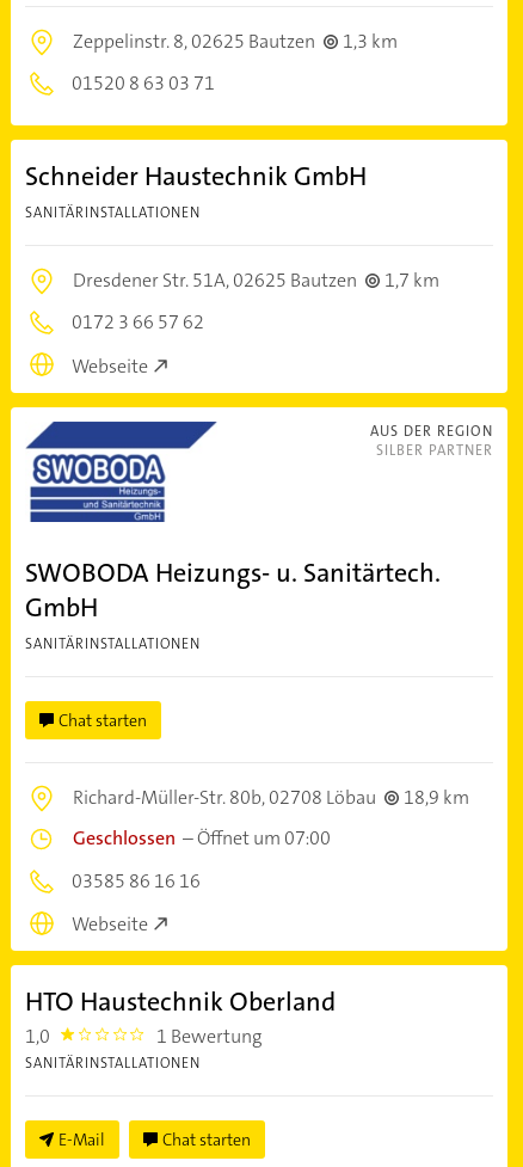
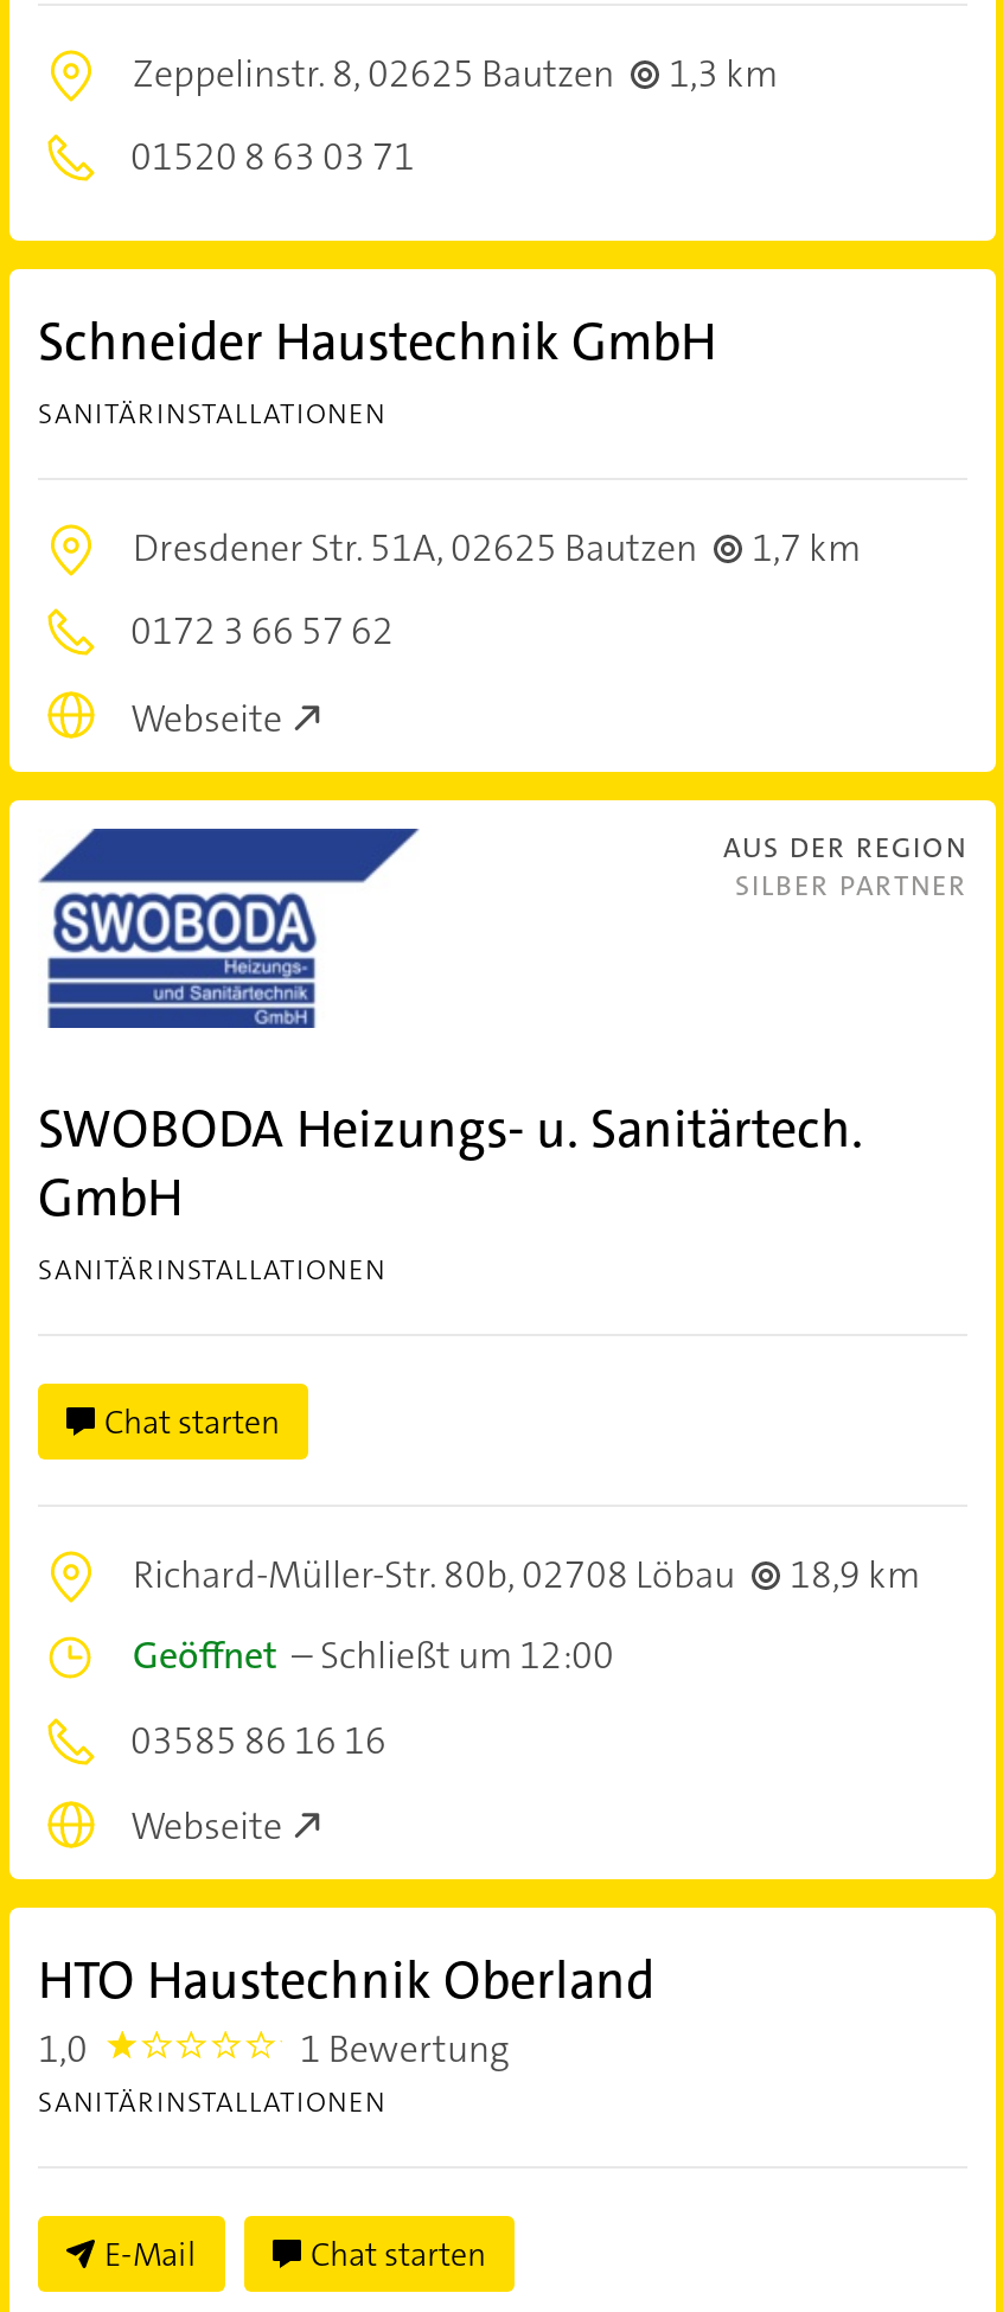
- Geschlossen – Öffnet um 07:00
+ Geöffnet – Schließt um 12:00
